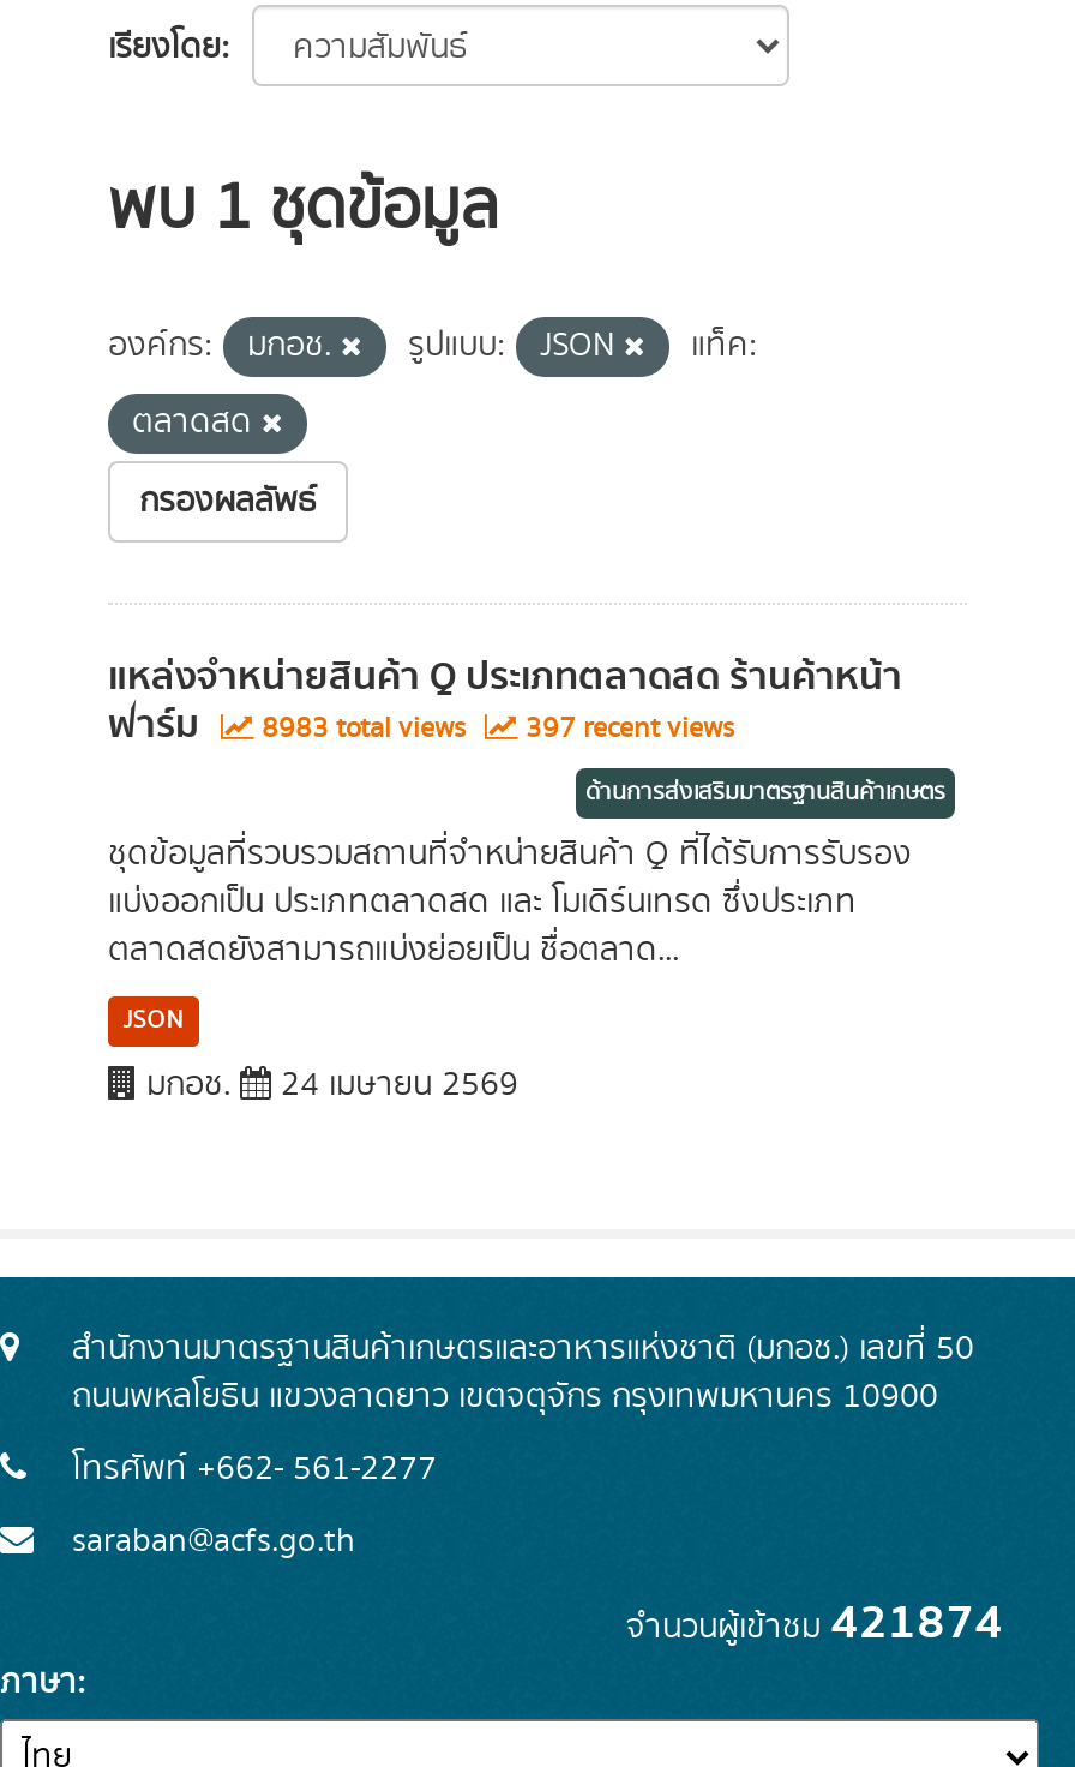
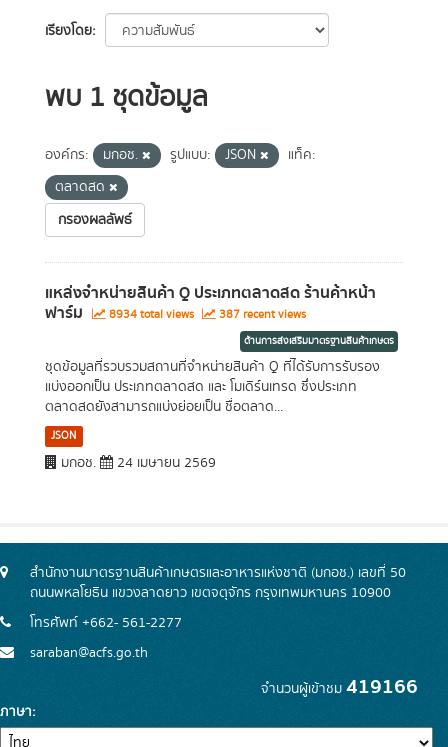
- 8983 total views
+ 8934 total views

- 397 recent views
+ 387 recent views

- จำนวนผู้เข้าชม421874
+ จำนวนผู้เข้าชม419166
